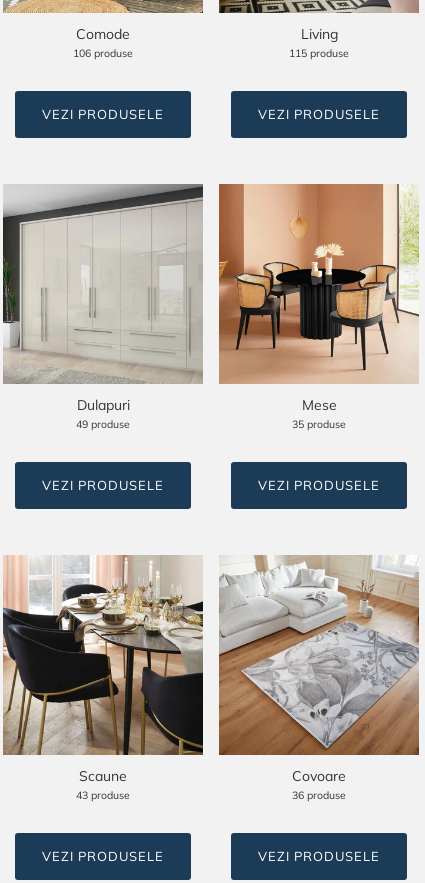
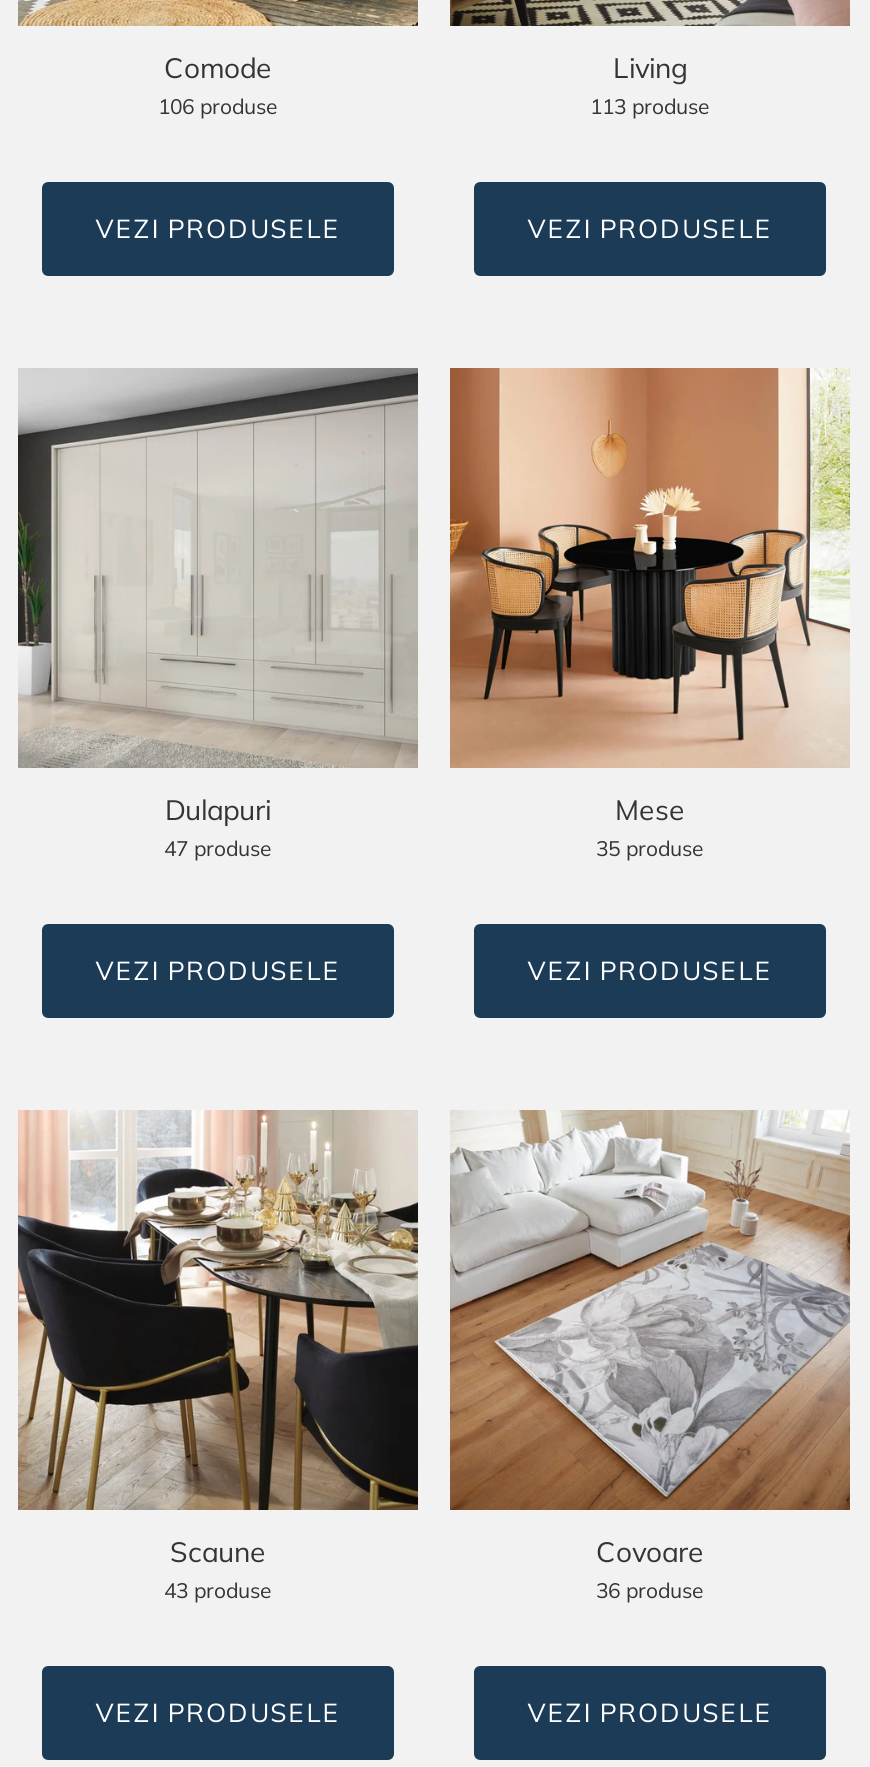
- 115 produse
+ 113 produse

- 49 produse
+ 47 produse
